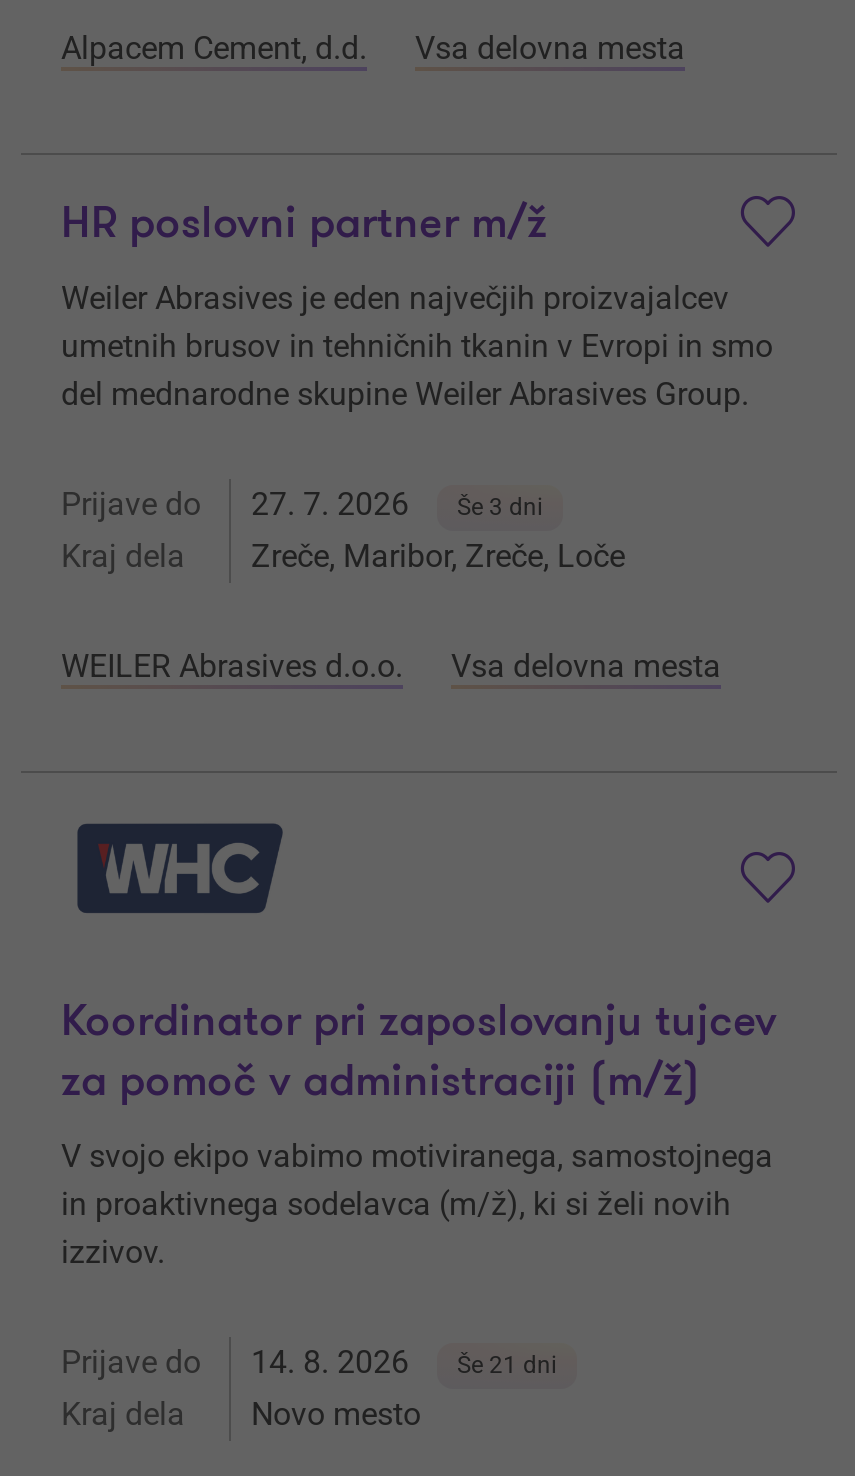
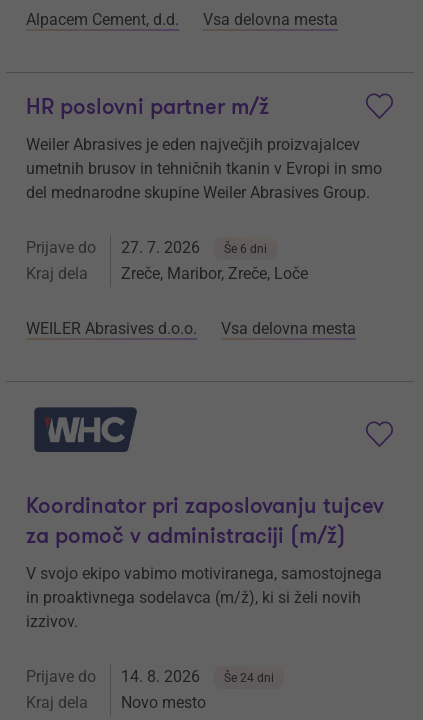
- Prijave do 27. 7. 2026 Še 3 dni
+ Prijave do 27. 7. 2026 Še 6 dni

- Prijave do 14. 8. 2026 Še 21 dni
+ Prijave do 14. 8. 2026 Še 24 dni
